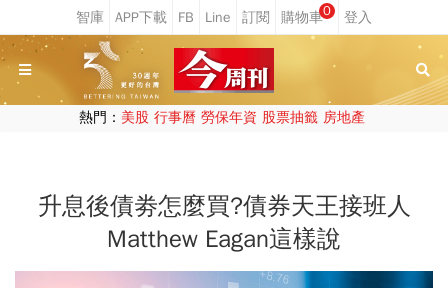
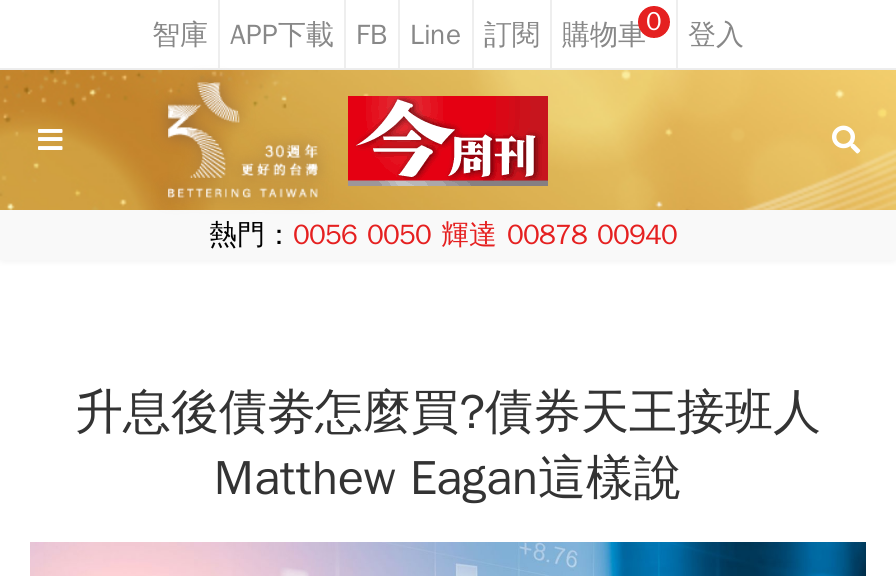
- 熱門：美股 行事曆 勞保年資 股票抽籤 房地產
+ 熱門：0056 0050 輝達 00878 00940
